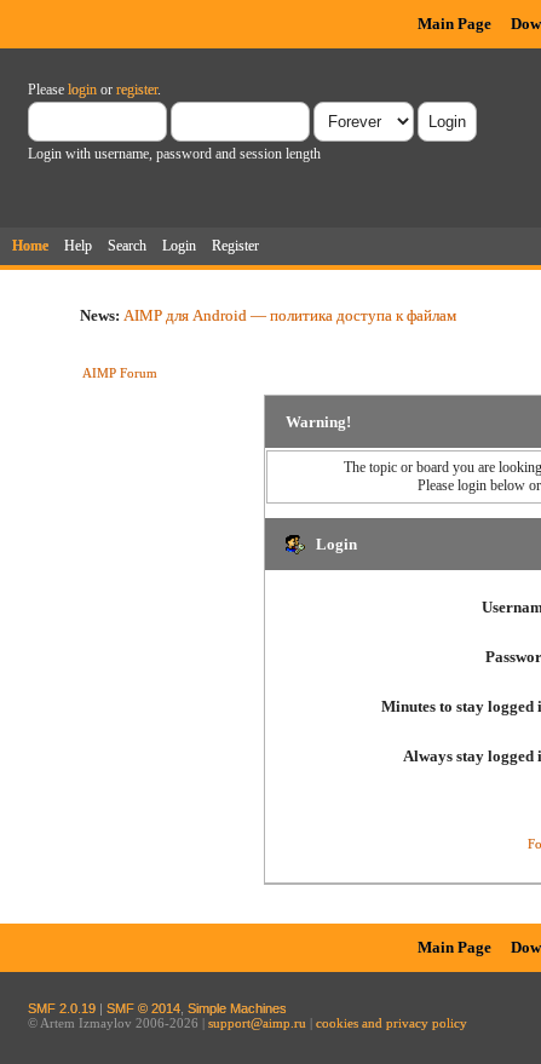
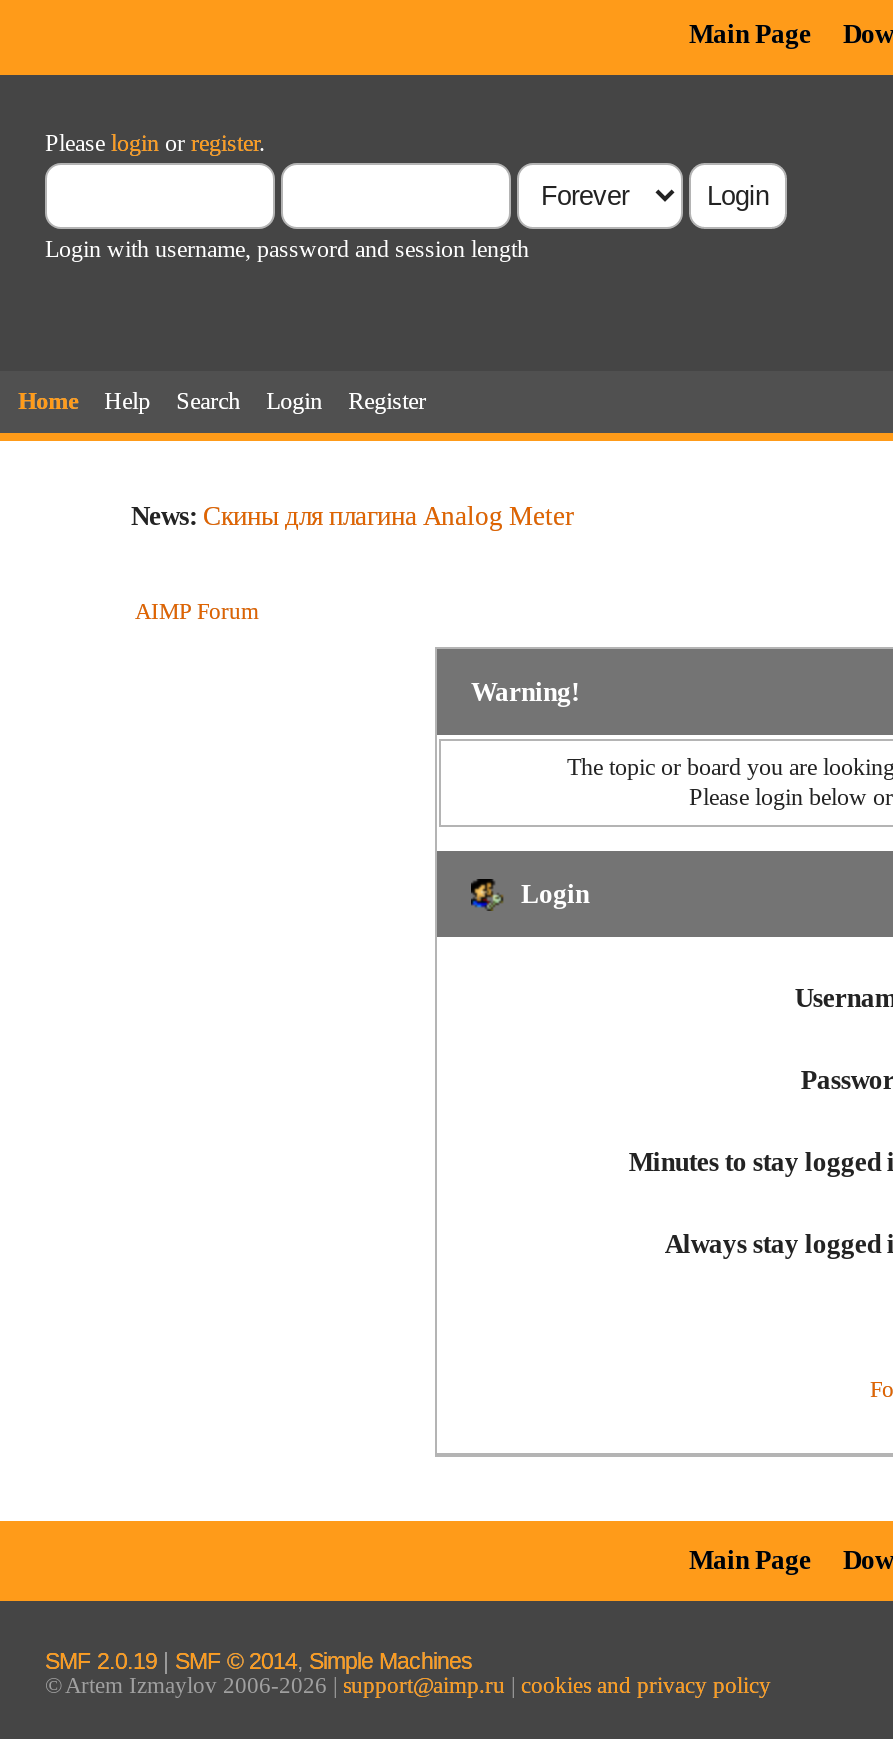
- News: AIMP для Android — политика доступа к файлам
+ News: Скины для плагина Analog Meter
